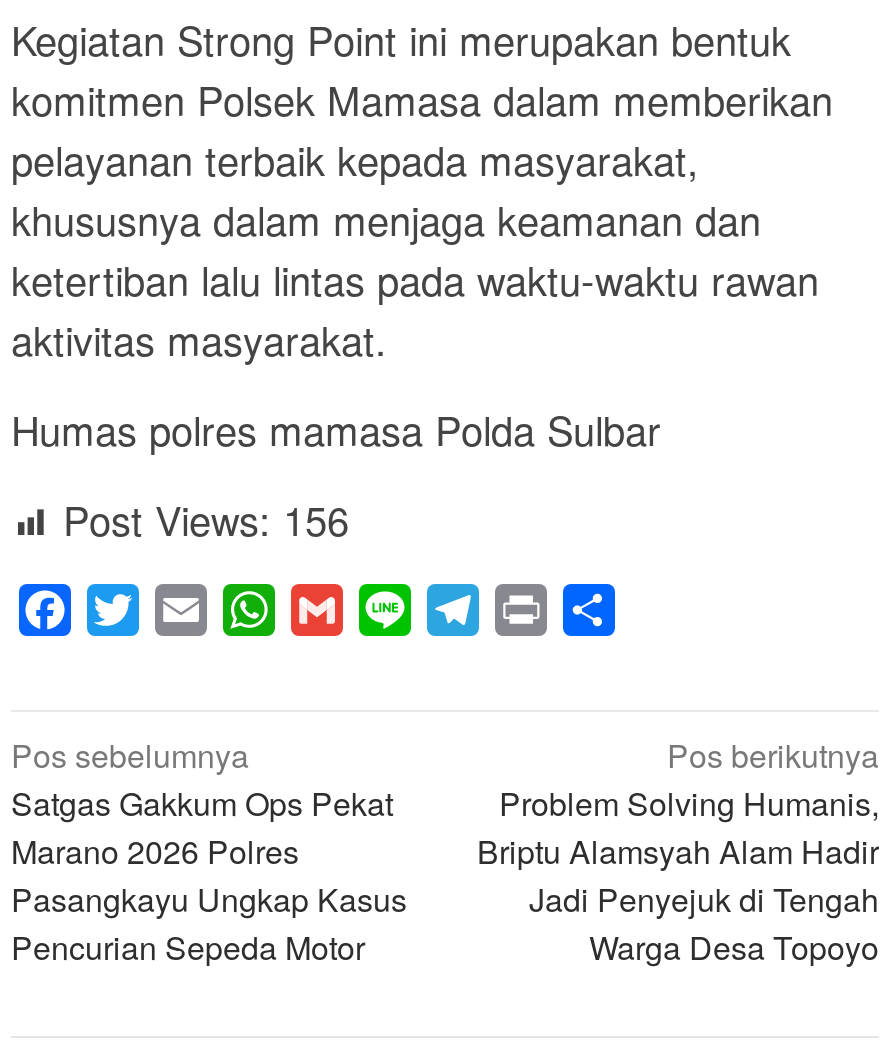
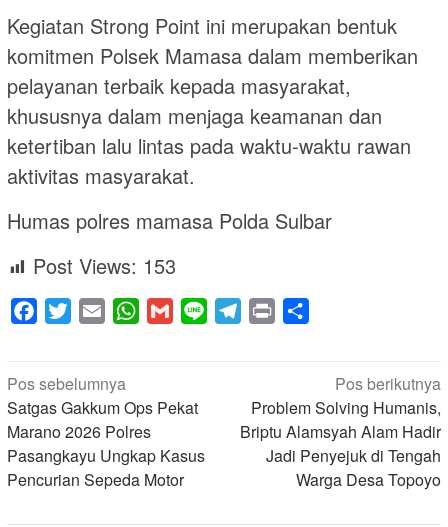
- Post Views: 156
+ Post Views: 153
